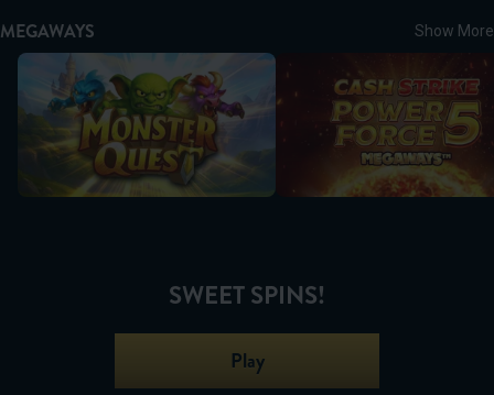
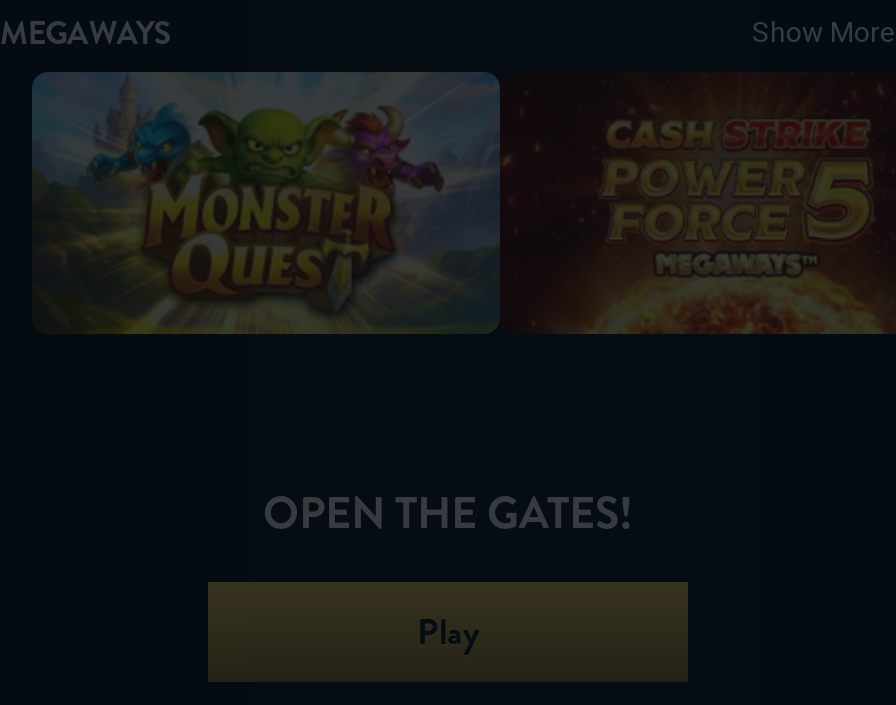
- SWEET SPINS!
+ OPEN THE GATES!
